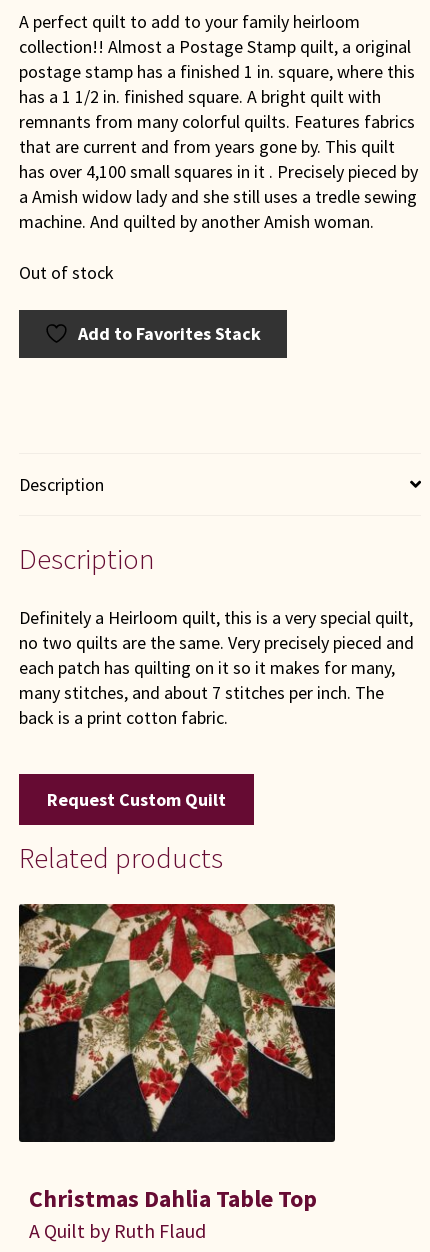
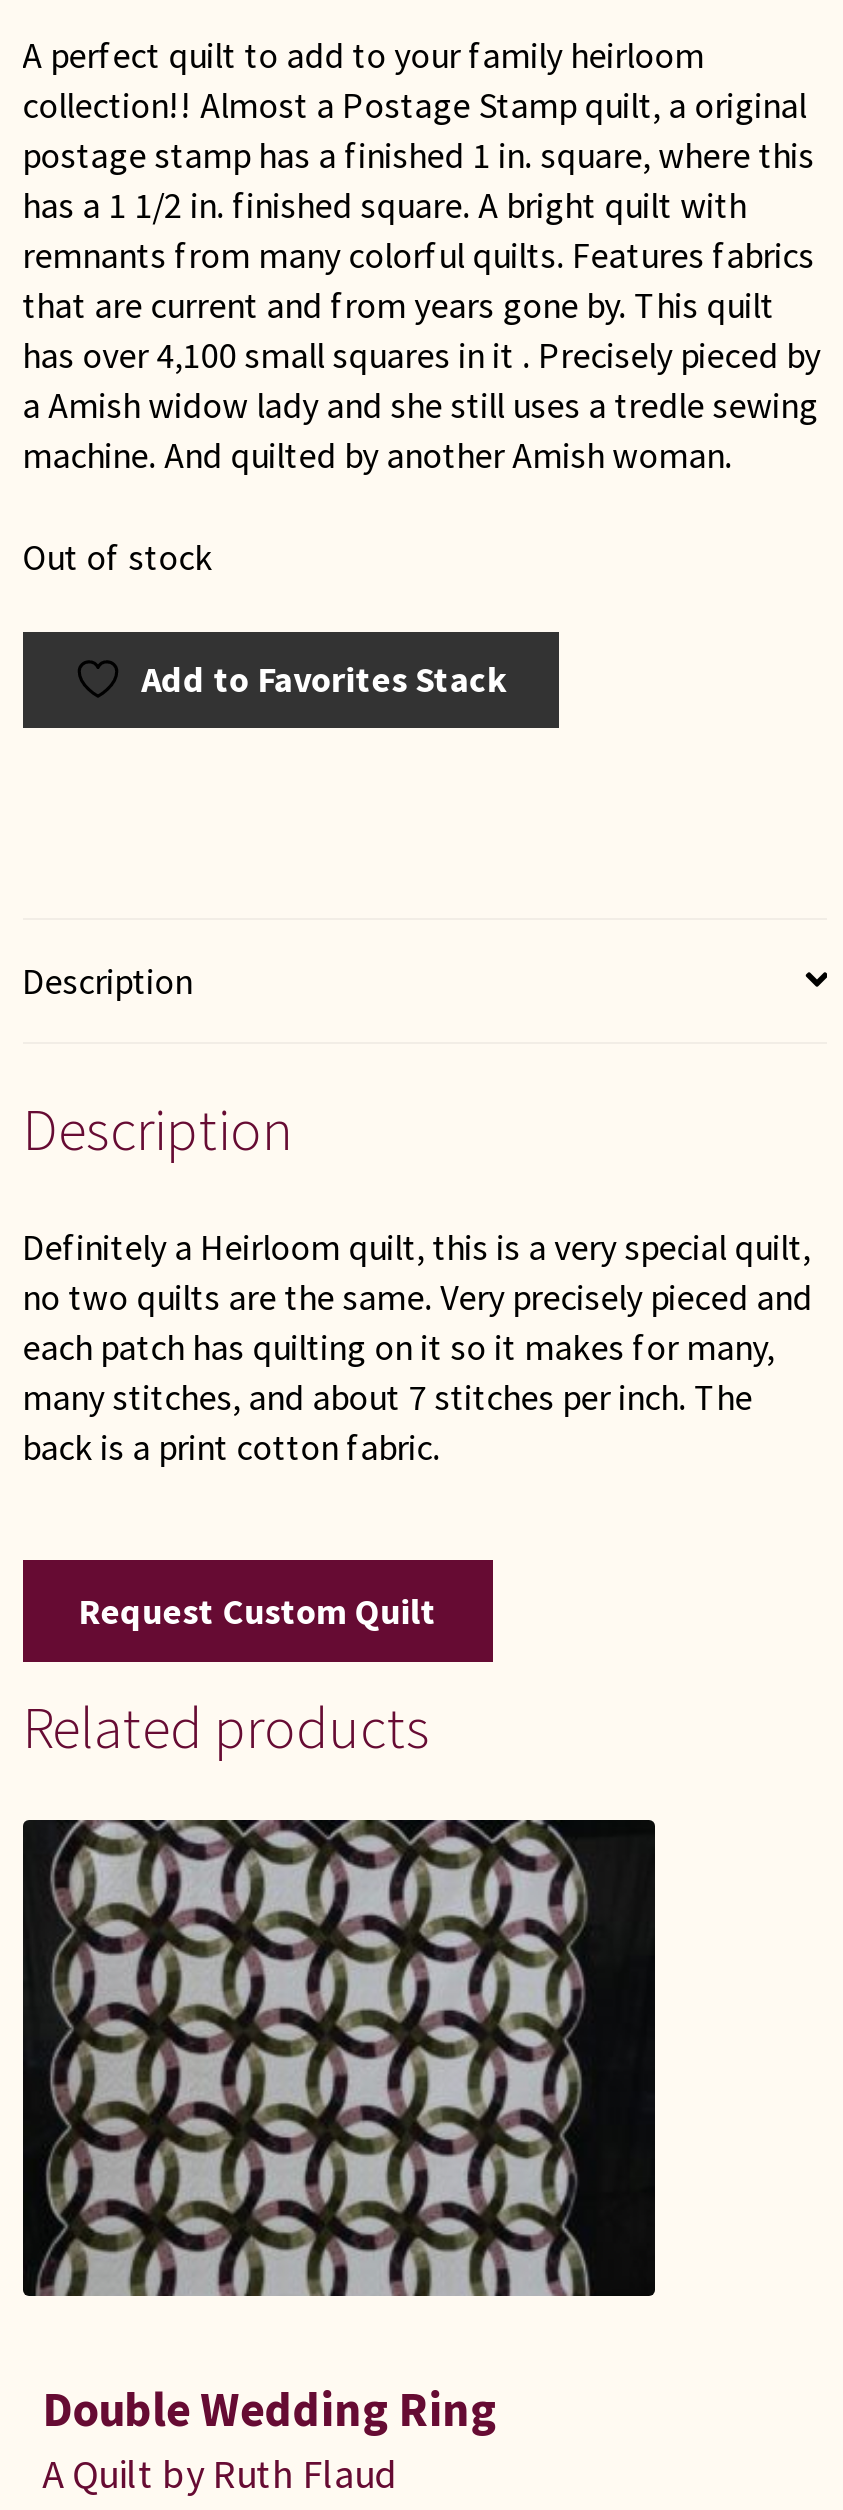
- [image]
+ [image]

- Christmas Dahlia Table Top
+ Double Wedding Ring
